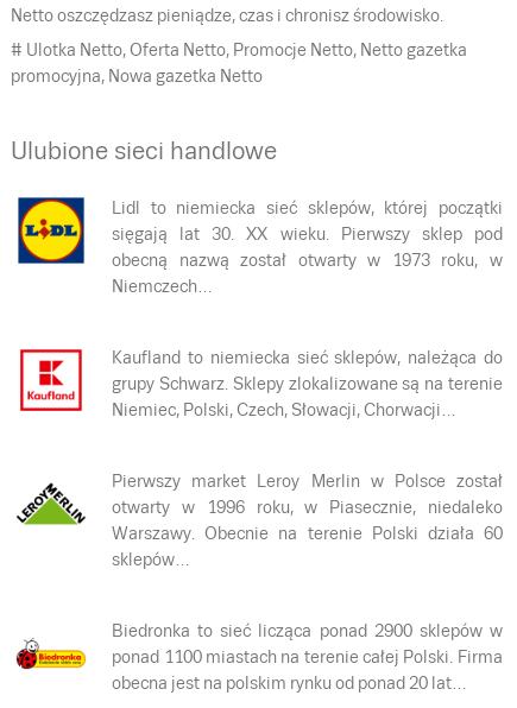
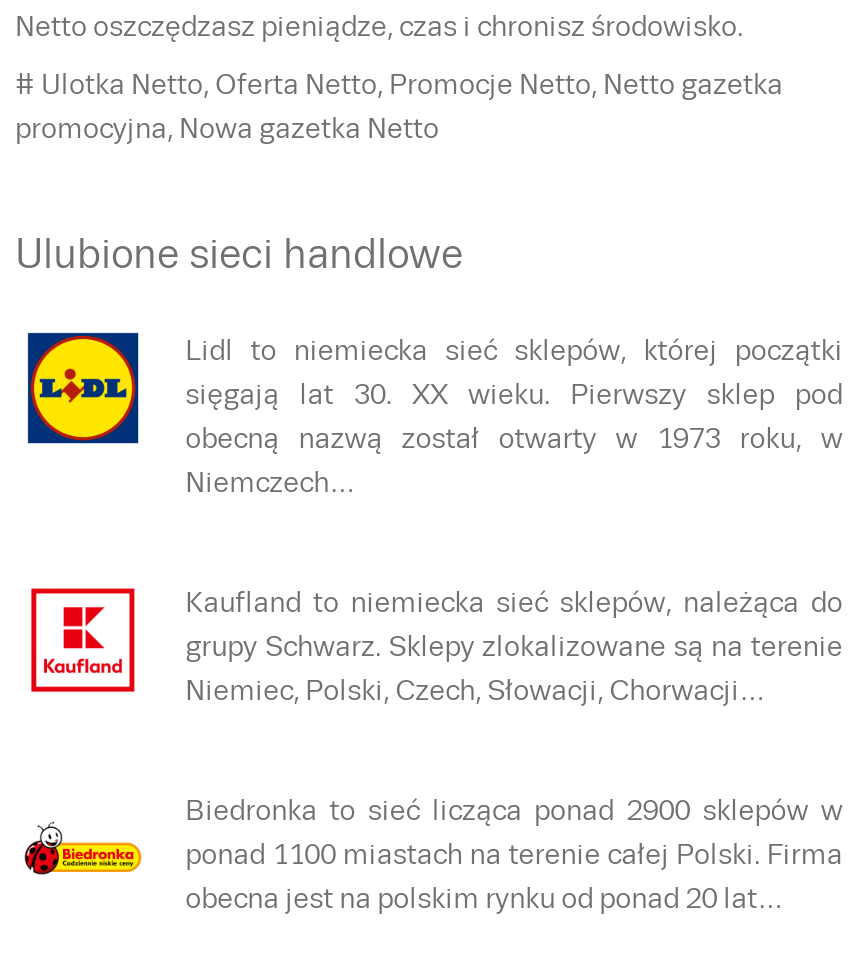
- [image]
- Pierwszy market Leroy Merlin w Polsce został
- otwarty w 1996 roku, w Piasecznie, niedaleko
- Warszawy. Obecnie na terenie Polski działa 60
- sklepów…
